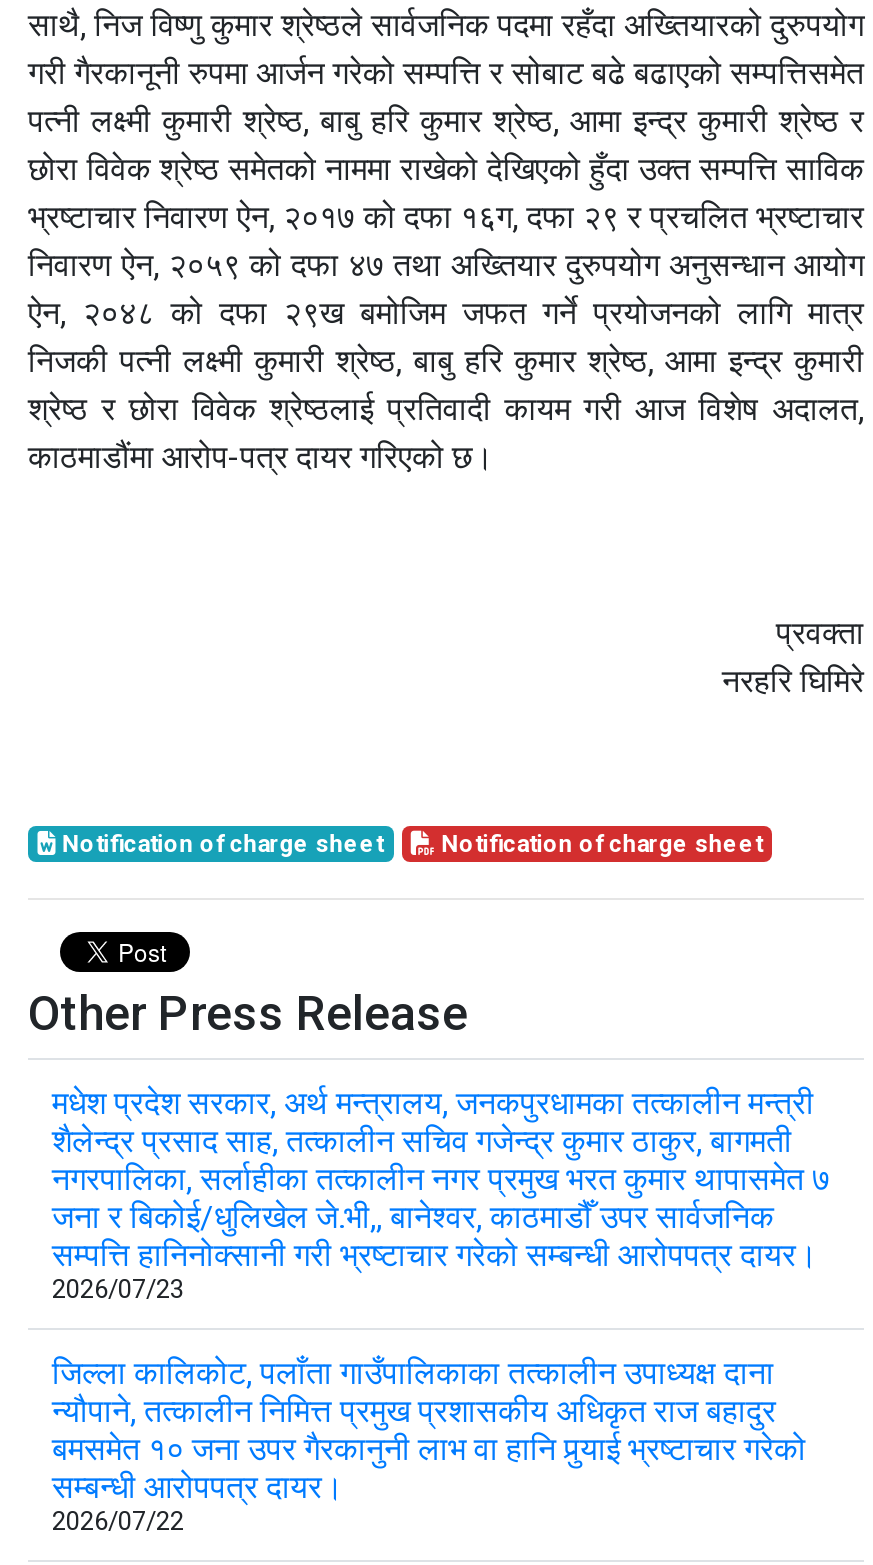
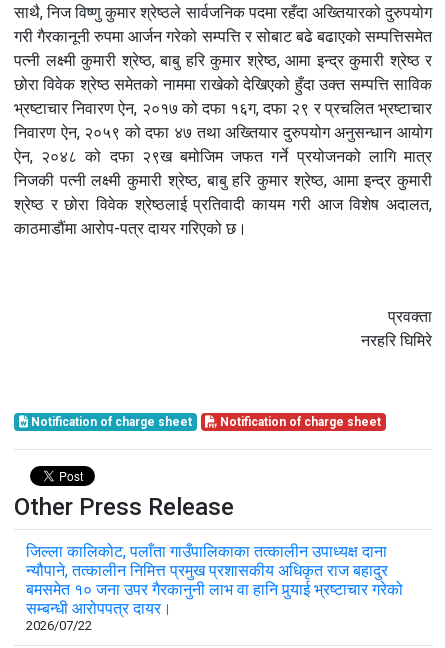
- मधेश प्रदेश सरकार, अर्थ मन्त्रालय, जनकपुरधामका तत्कालीन मन्त्री
- शैलेन्द्र प्रसाद साह, तत्कालीन सचिव गजेन्द्र कुमार ठाकुर, बागमती
- नगरपालिका, सर्लाहीका तत्कालीन नगर प्रमुख भरत कुमार थापासमेत ७
- जना र बिकोई/धुलिखेल जे.भी,, बानेश्वर, काठमाडौँ उपर सार्वजनिक
- सम्पत्ति हानिनोक्सानी गरी भ्रष्टाचार गरेको सम्बन्धी आरोपपत्र दायर।
- 2026/07/23
